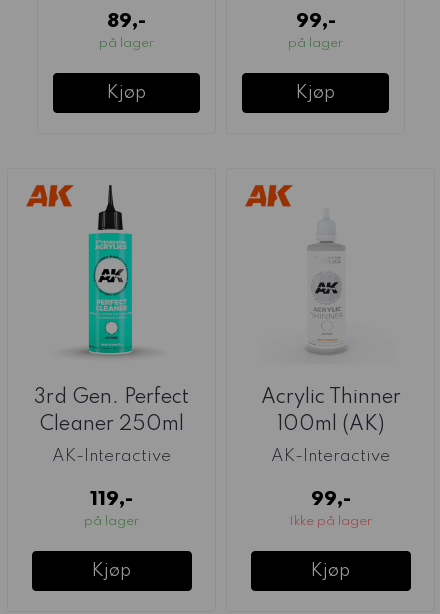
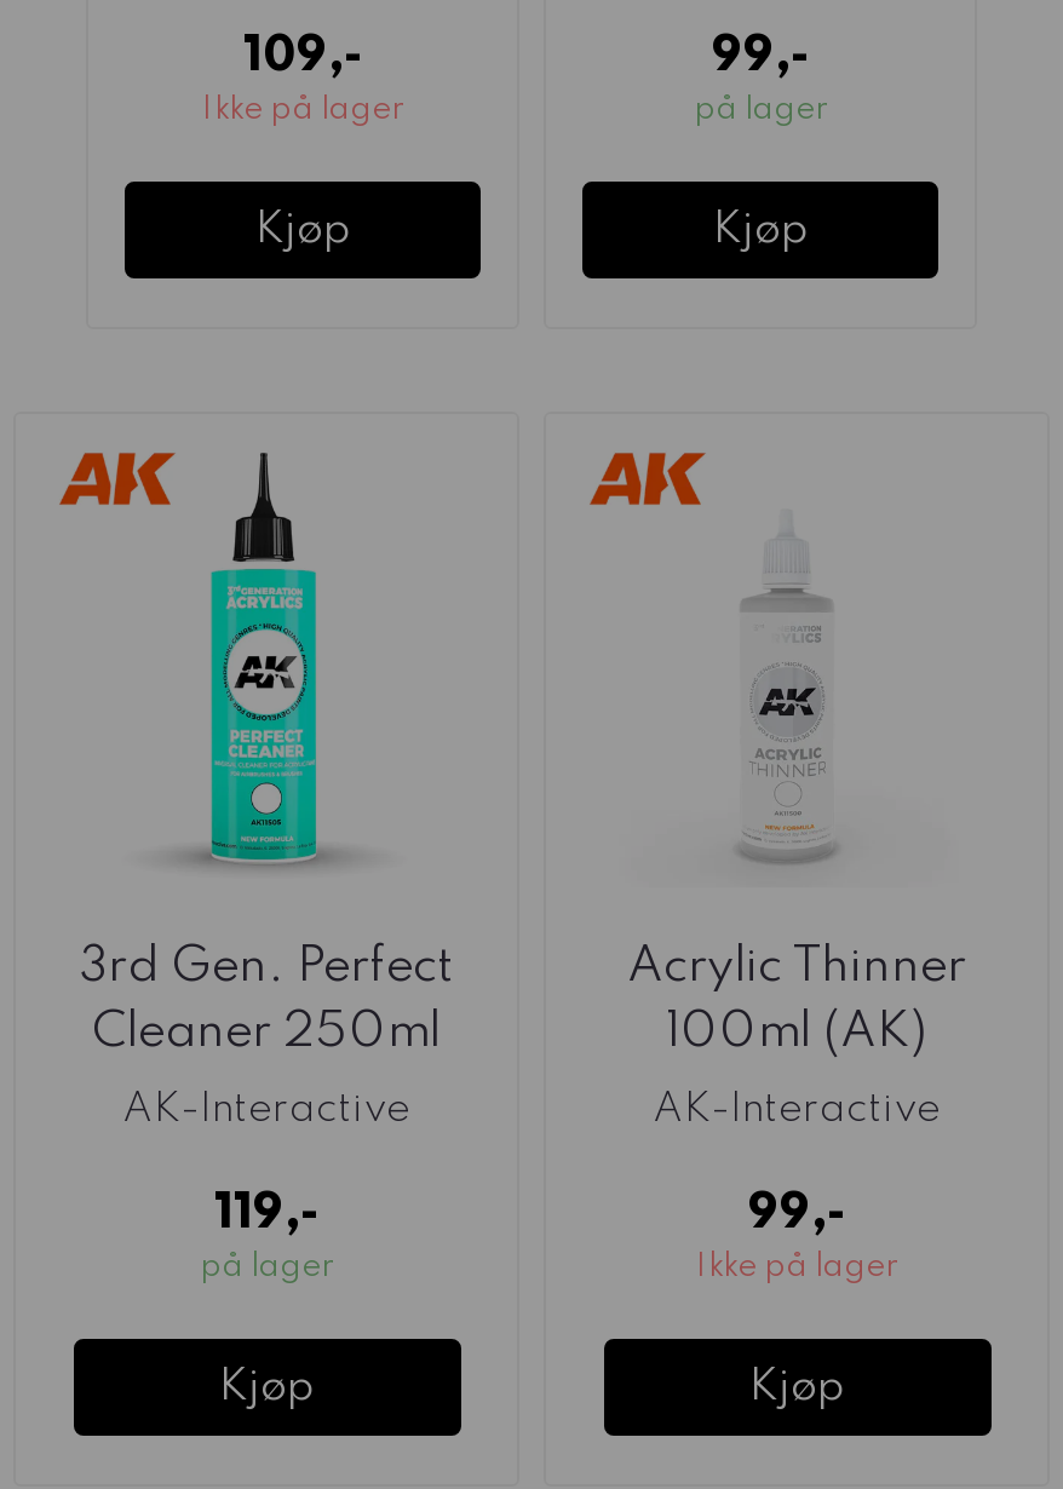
- 89,-
- på lager
+ 109,-
+ Ikke på lager
